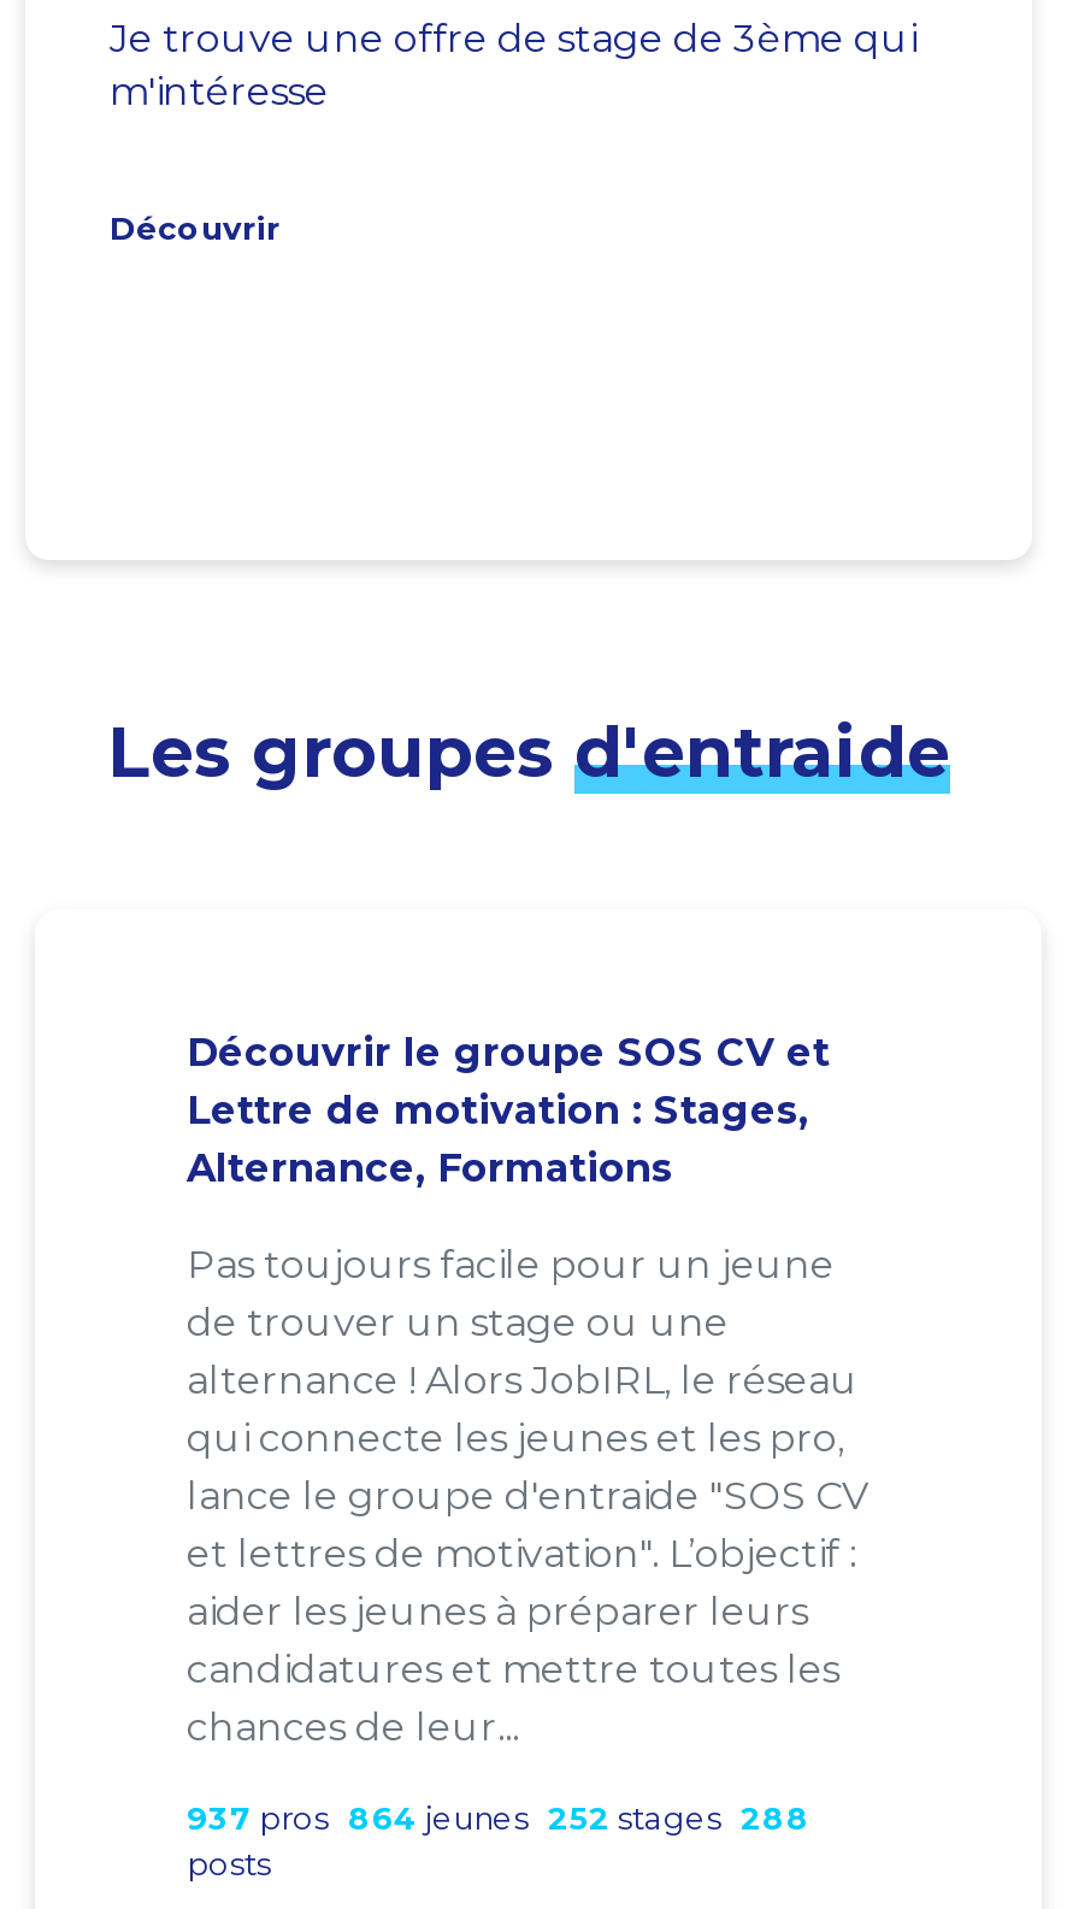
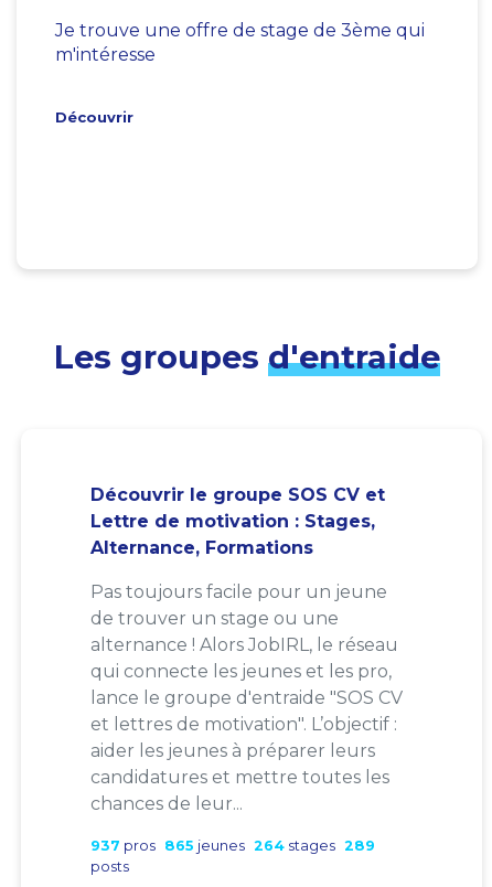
- 937 pros 864 jeunes 252 stages 288
+ 937 pros 865 jeunes 264 stages 289
